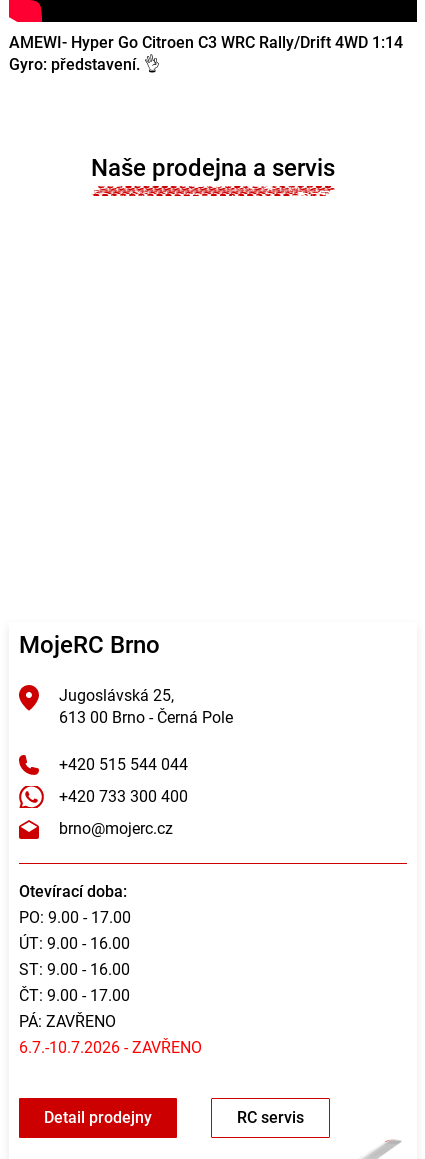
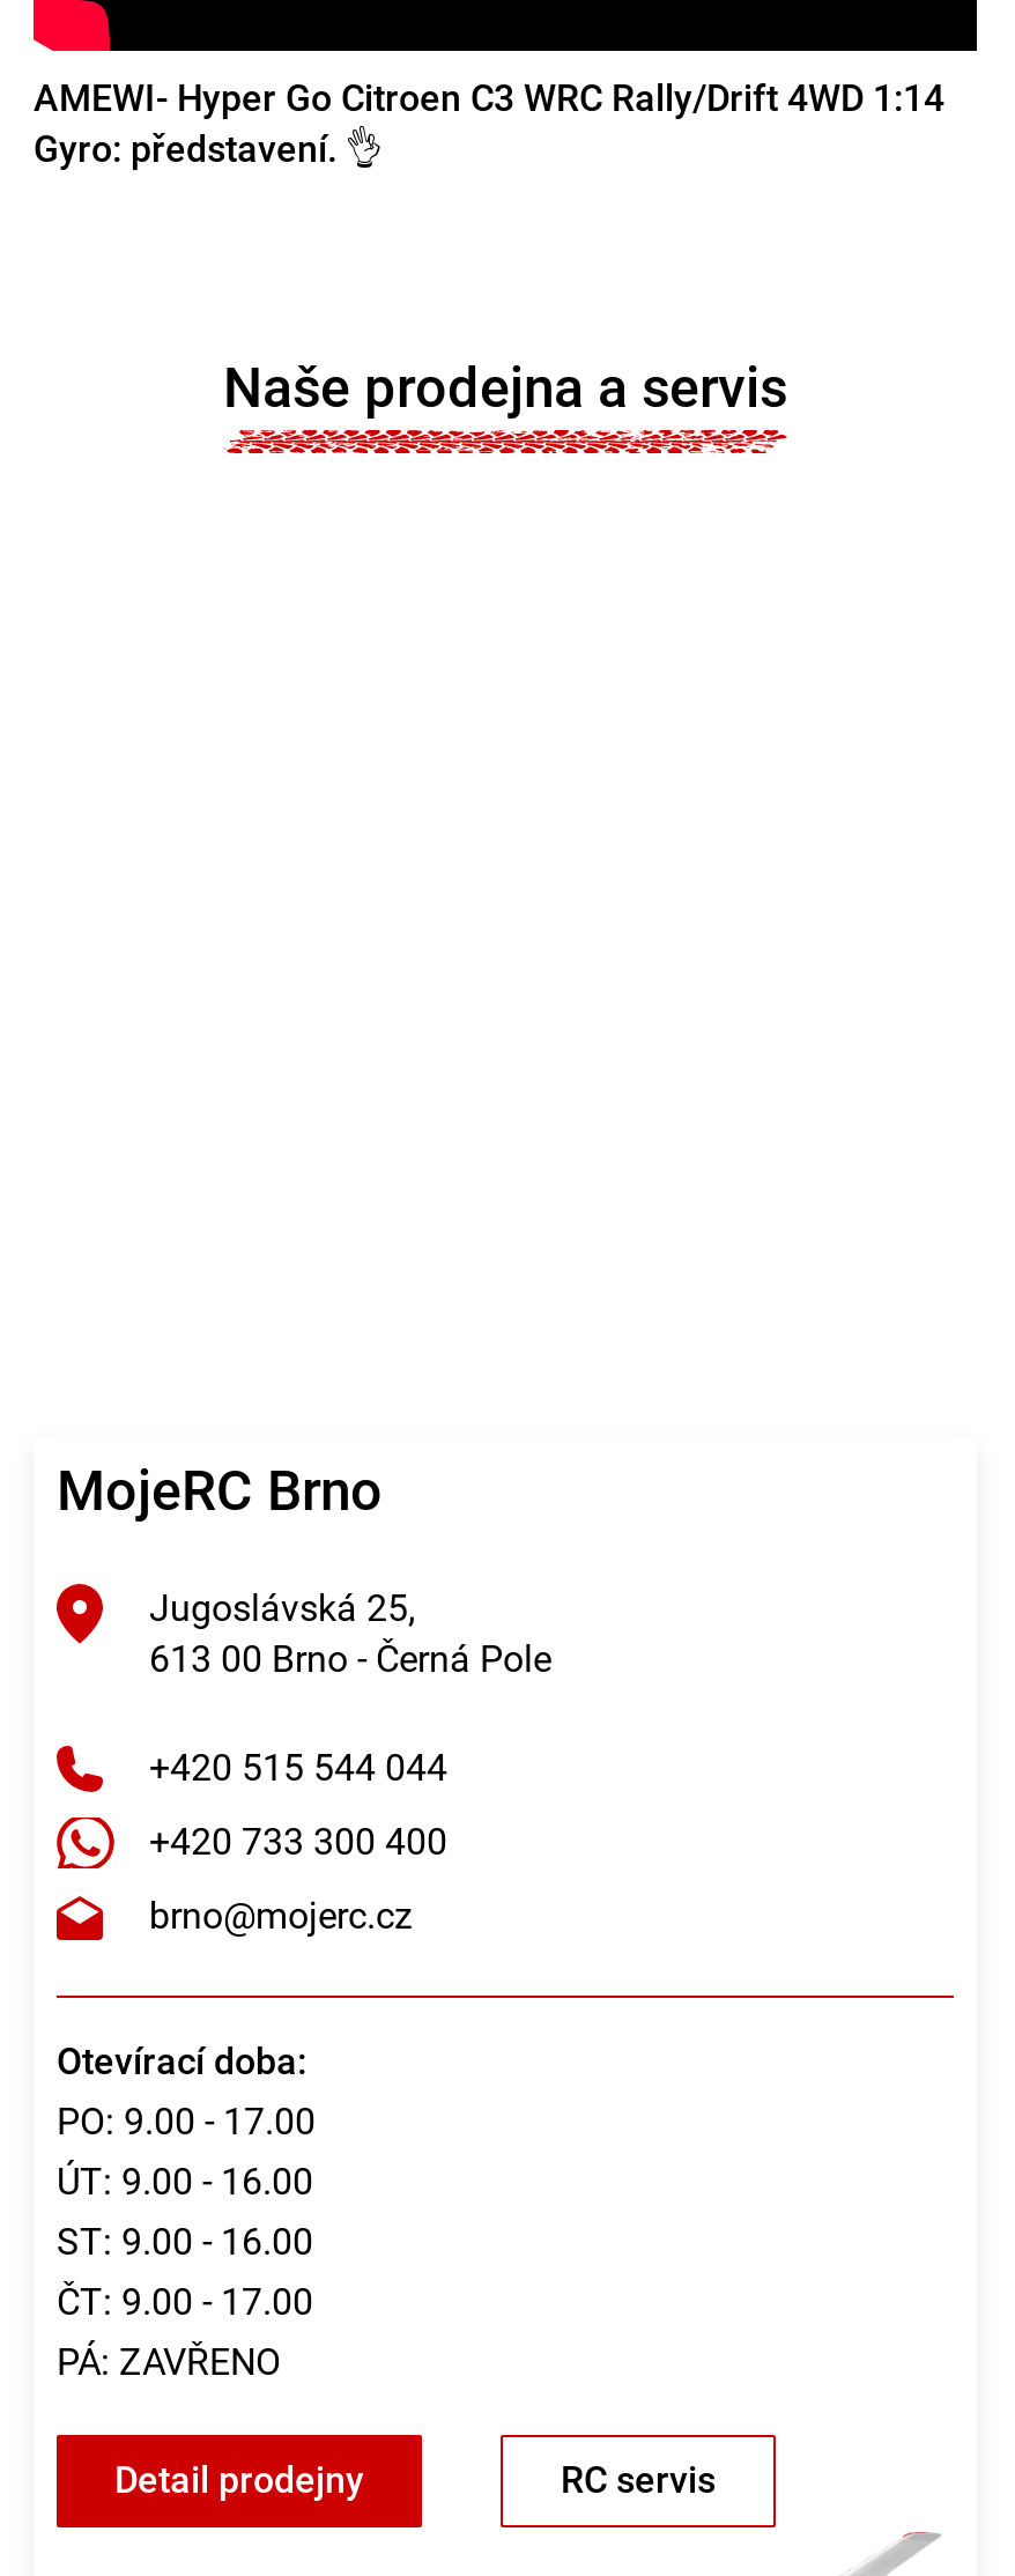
- 6.7.-10.7.2026 - ZAVŘENO
